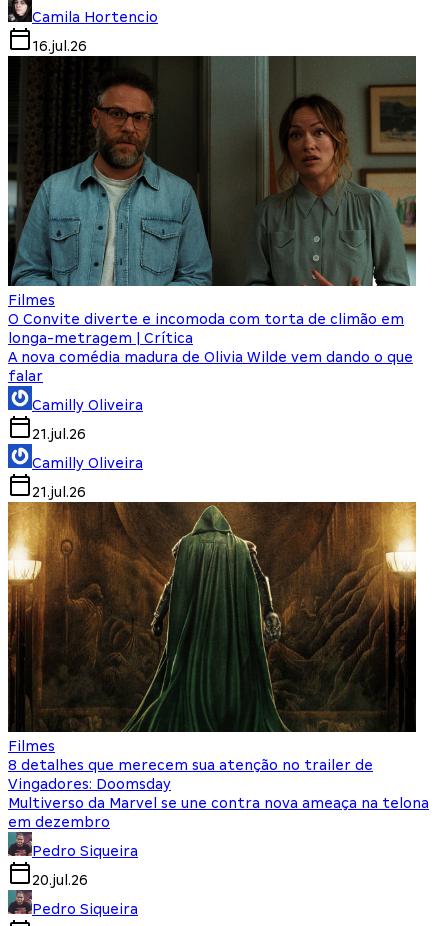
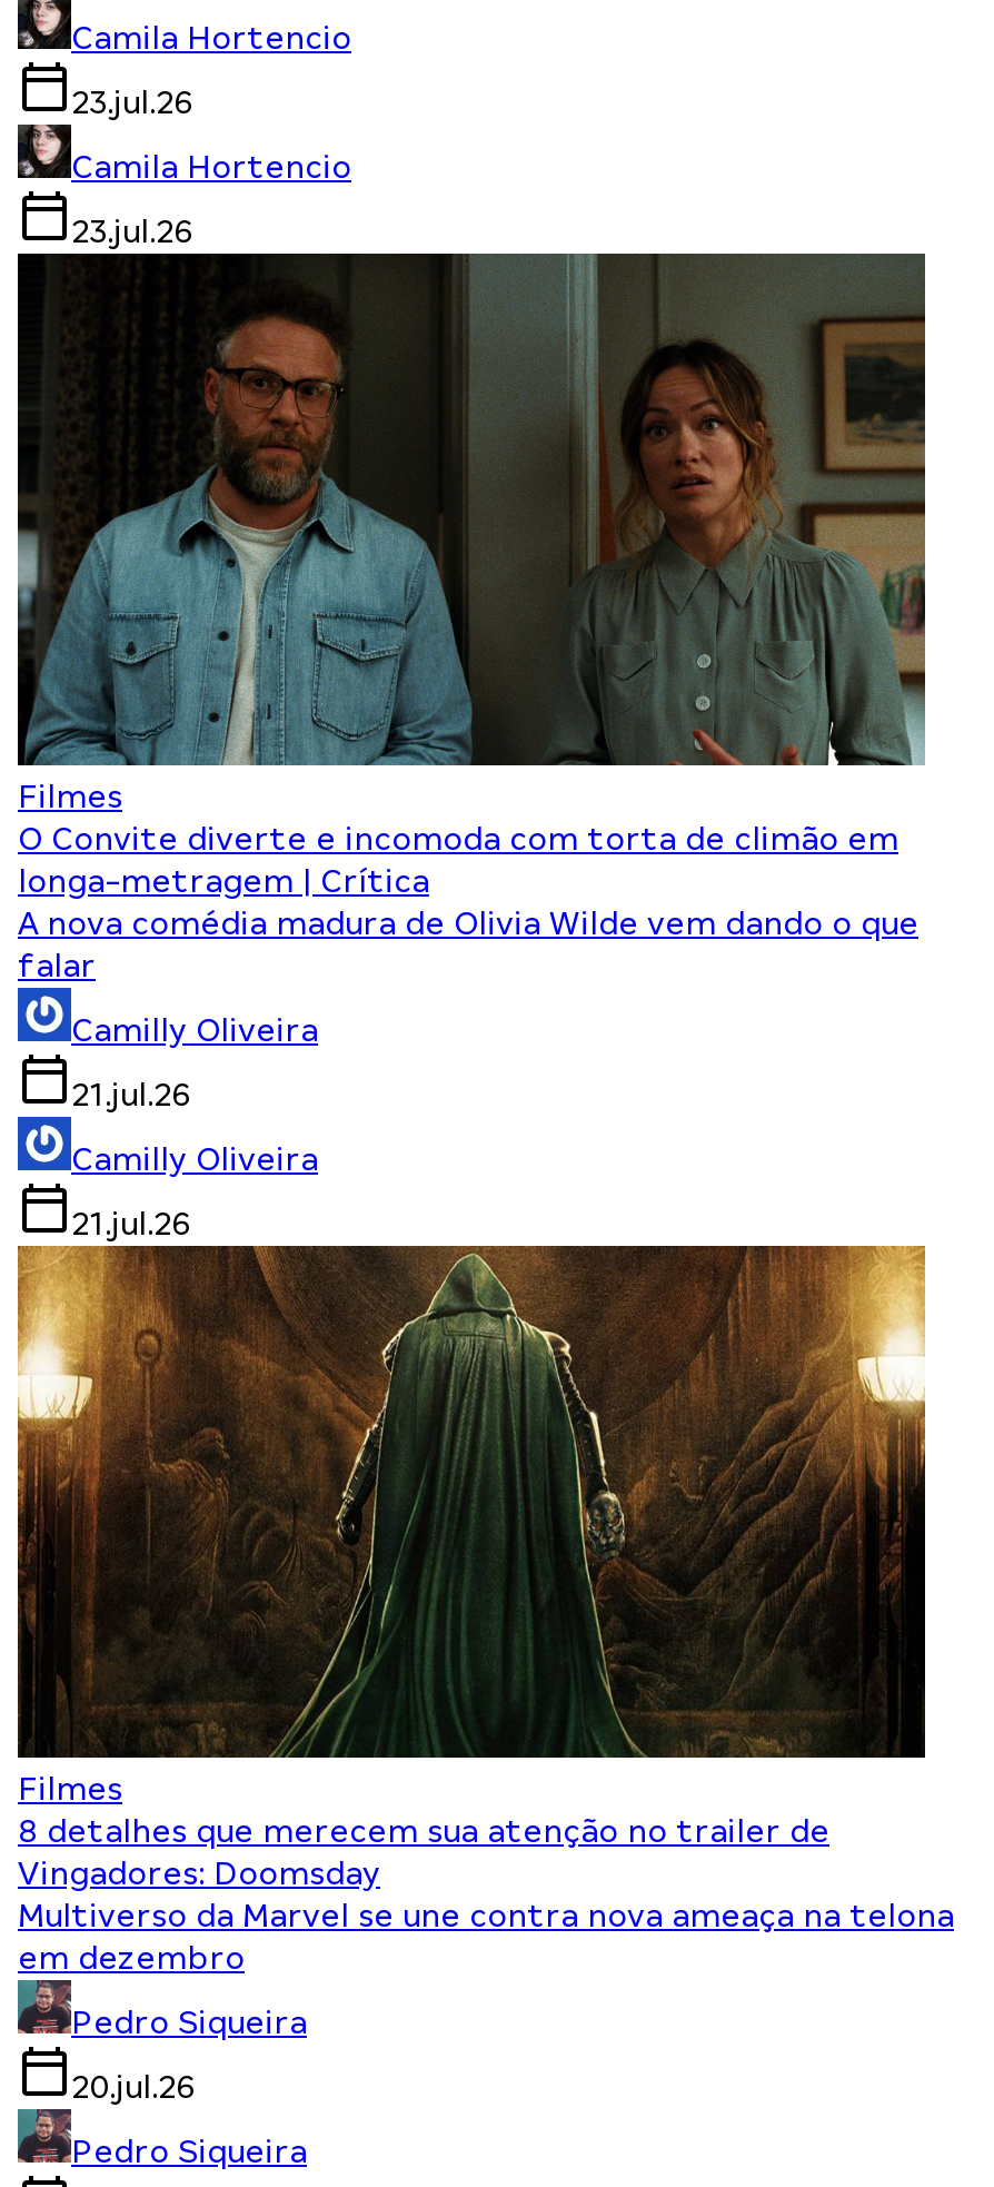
- 16.jul.26
+ 23.jul.26
+ Camila Hortencio
+ 23.jul.26
